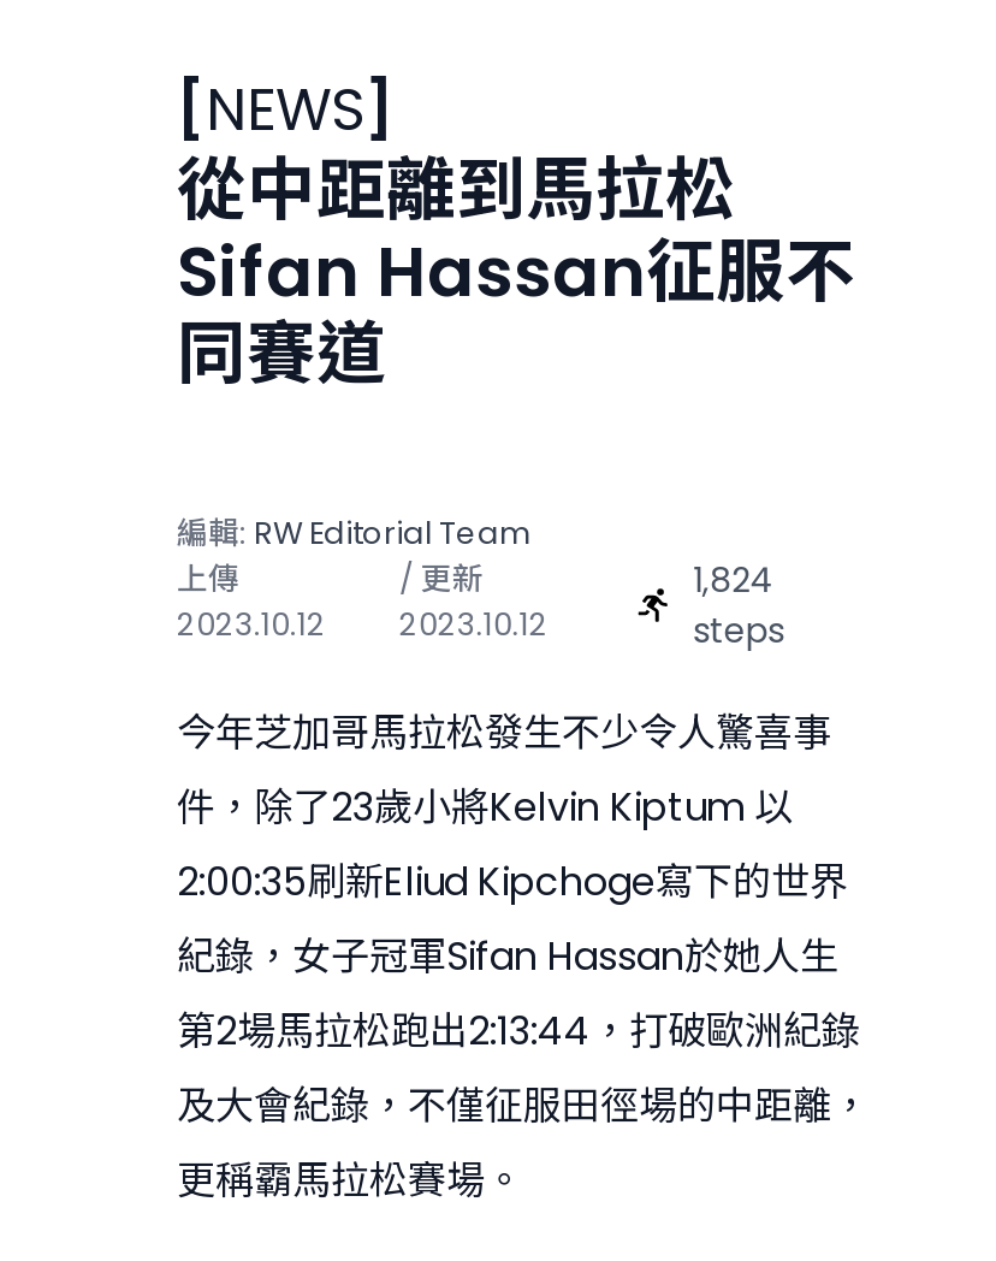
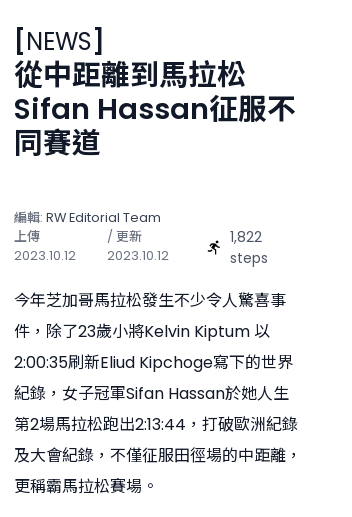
- 1,824
+ 1,822
